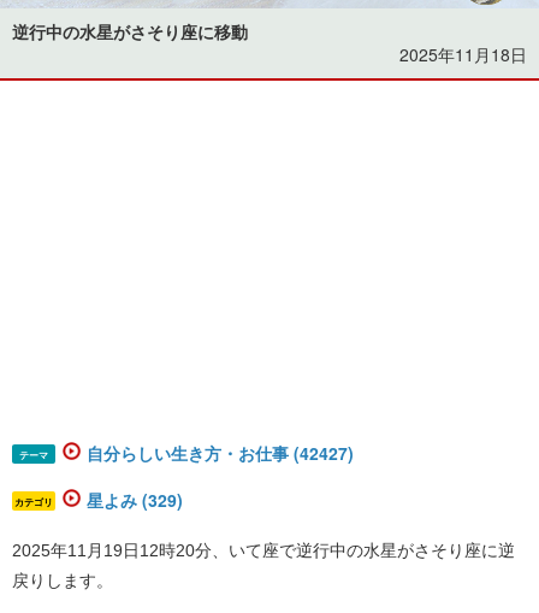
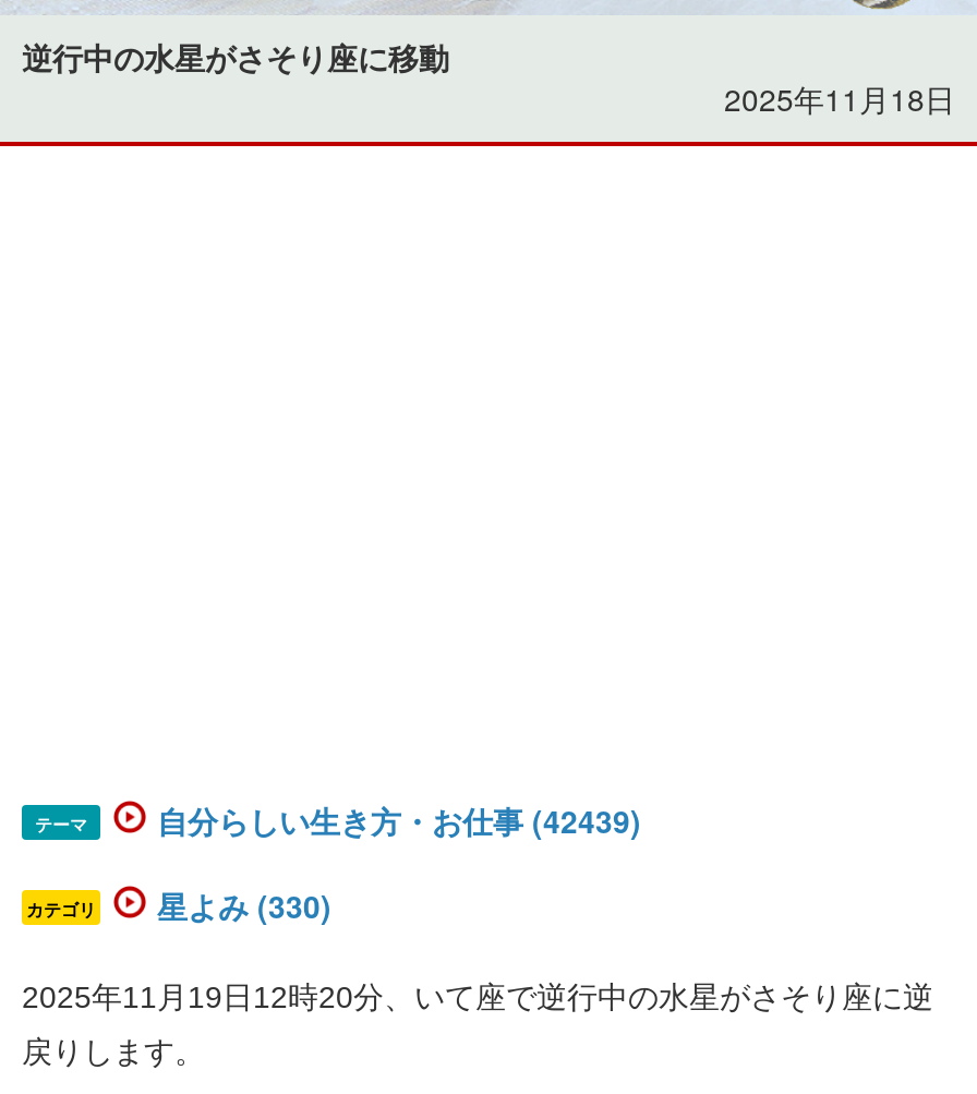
- 自分らしい生き方・お仕事 (42427)
+ 自分らしい生き方・お仕事 (42439)

- 星よみ (329)
+ 星よみ (330)
